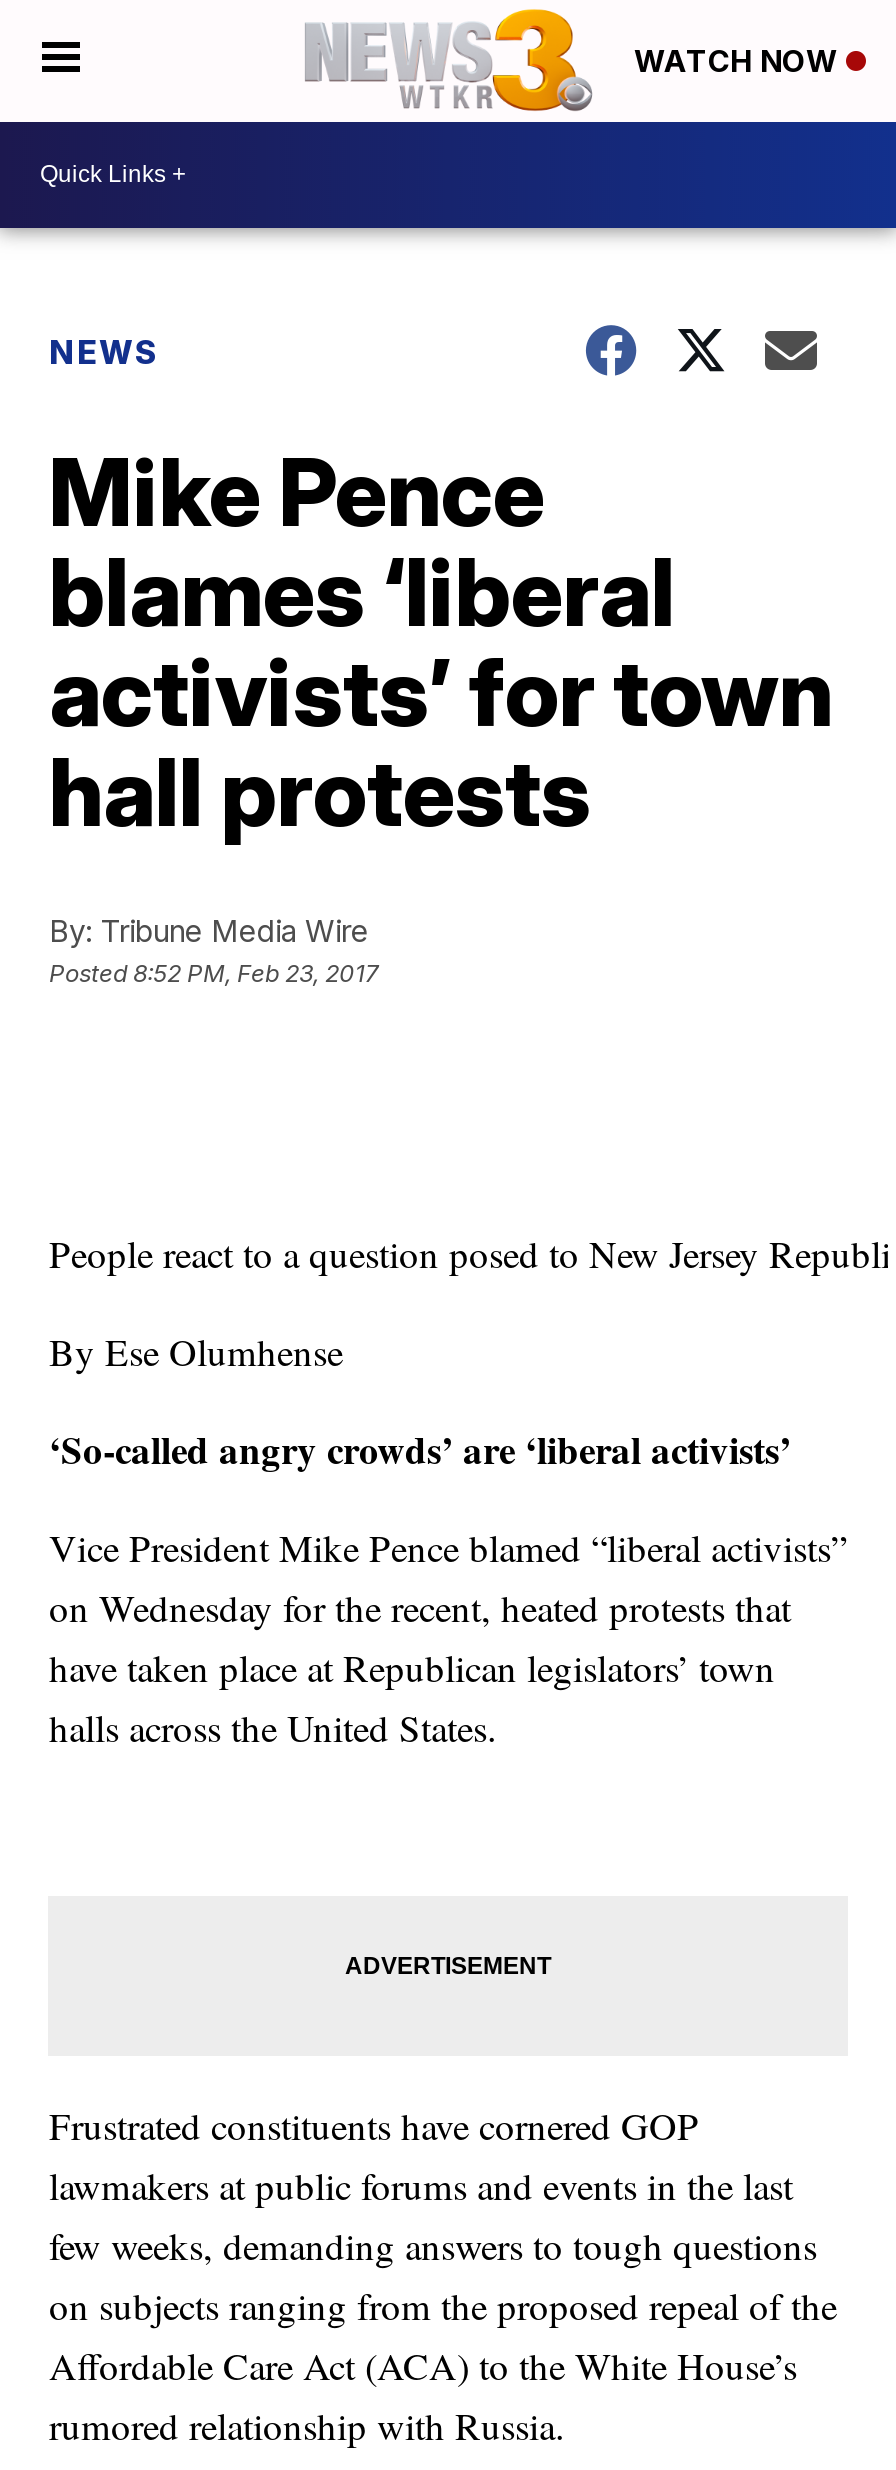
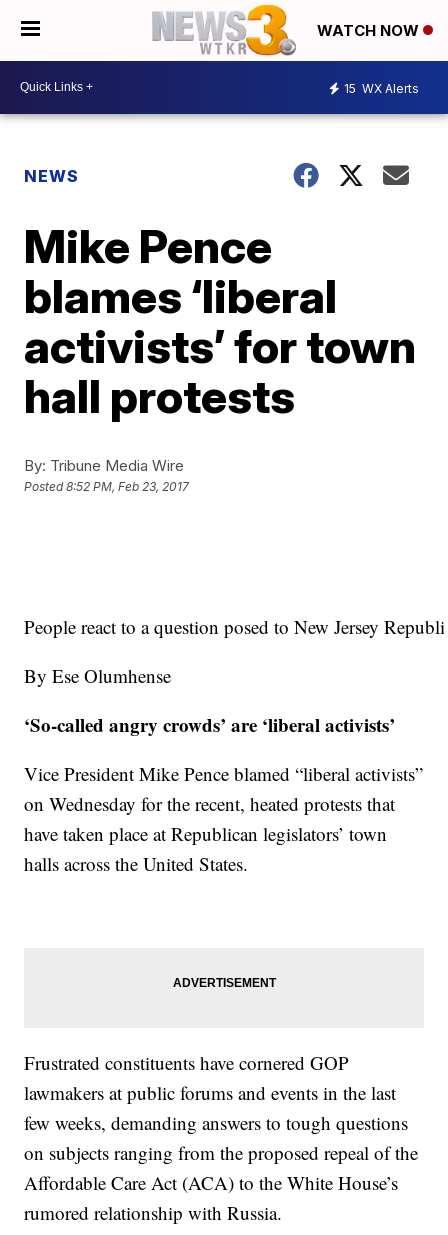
+ 15 WX Alerts
